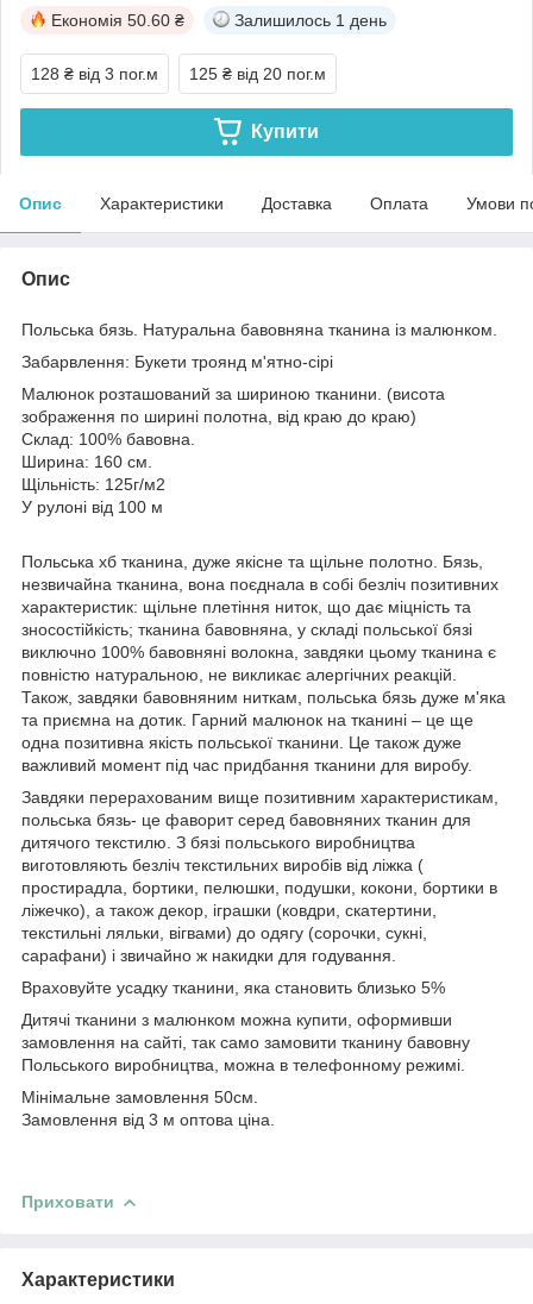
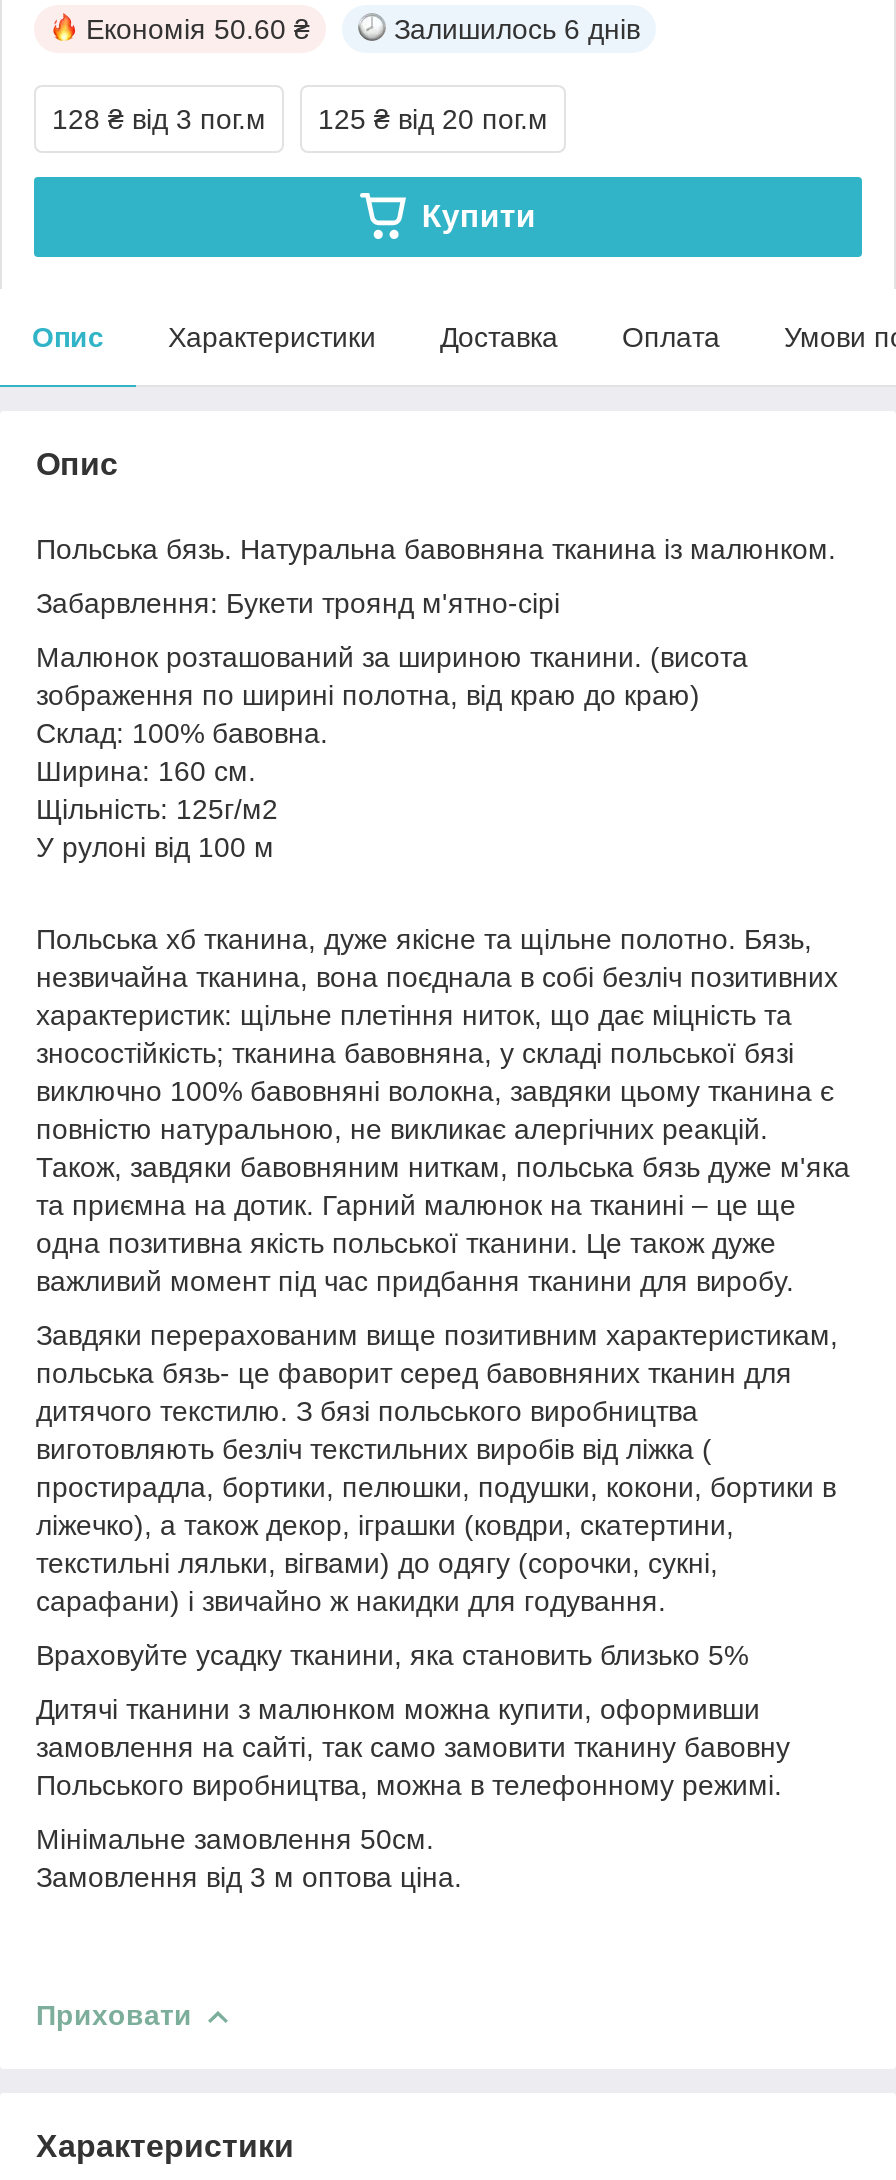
- Залишилось 1 день
+ Залишилось 6 днів
